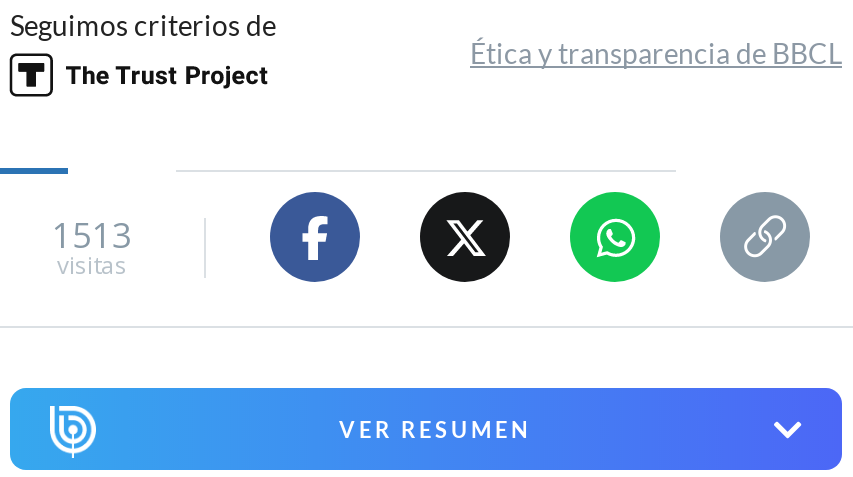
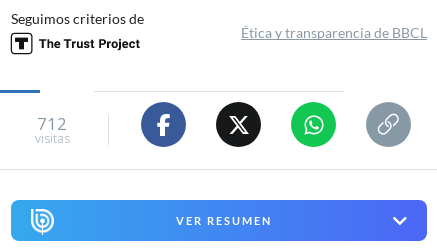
- 1513
+ 712
